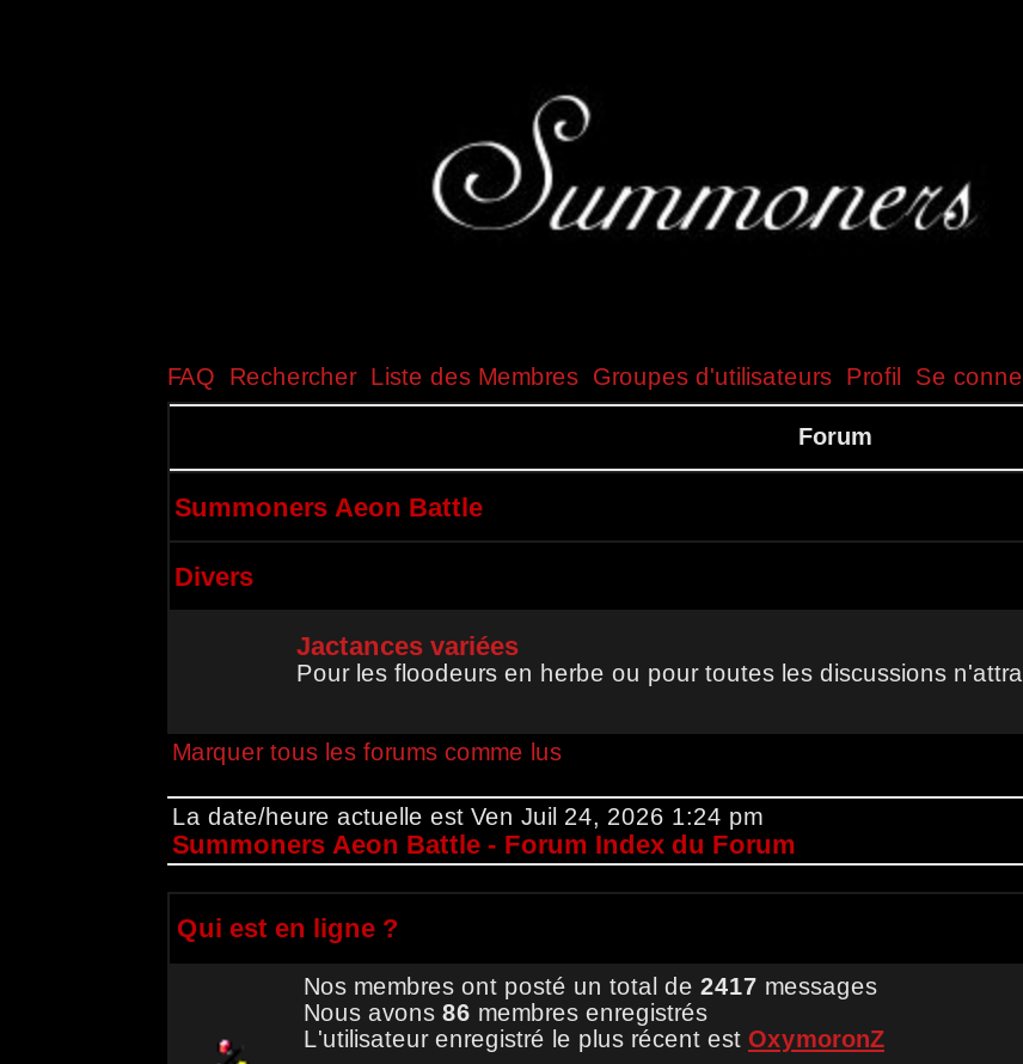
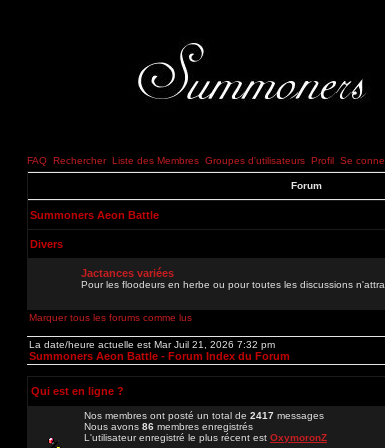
- La date/heure actuelle est Ven Juil 24, 2026 1:24 pm
+ La date/heure actuelle est Mar Juil 21, 2026 7:32 pm
